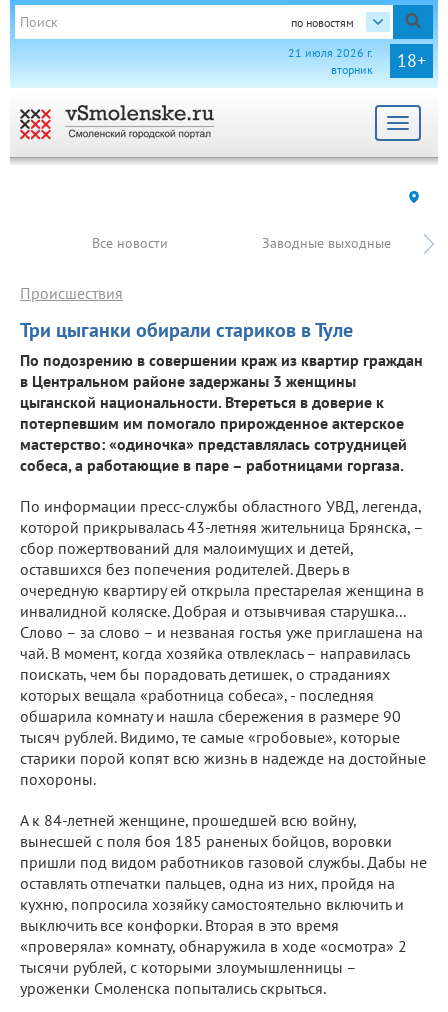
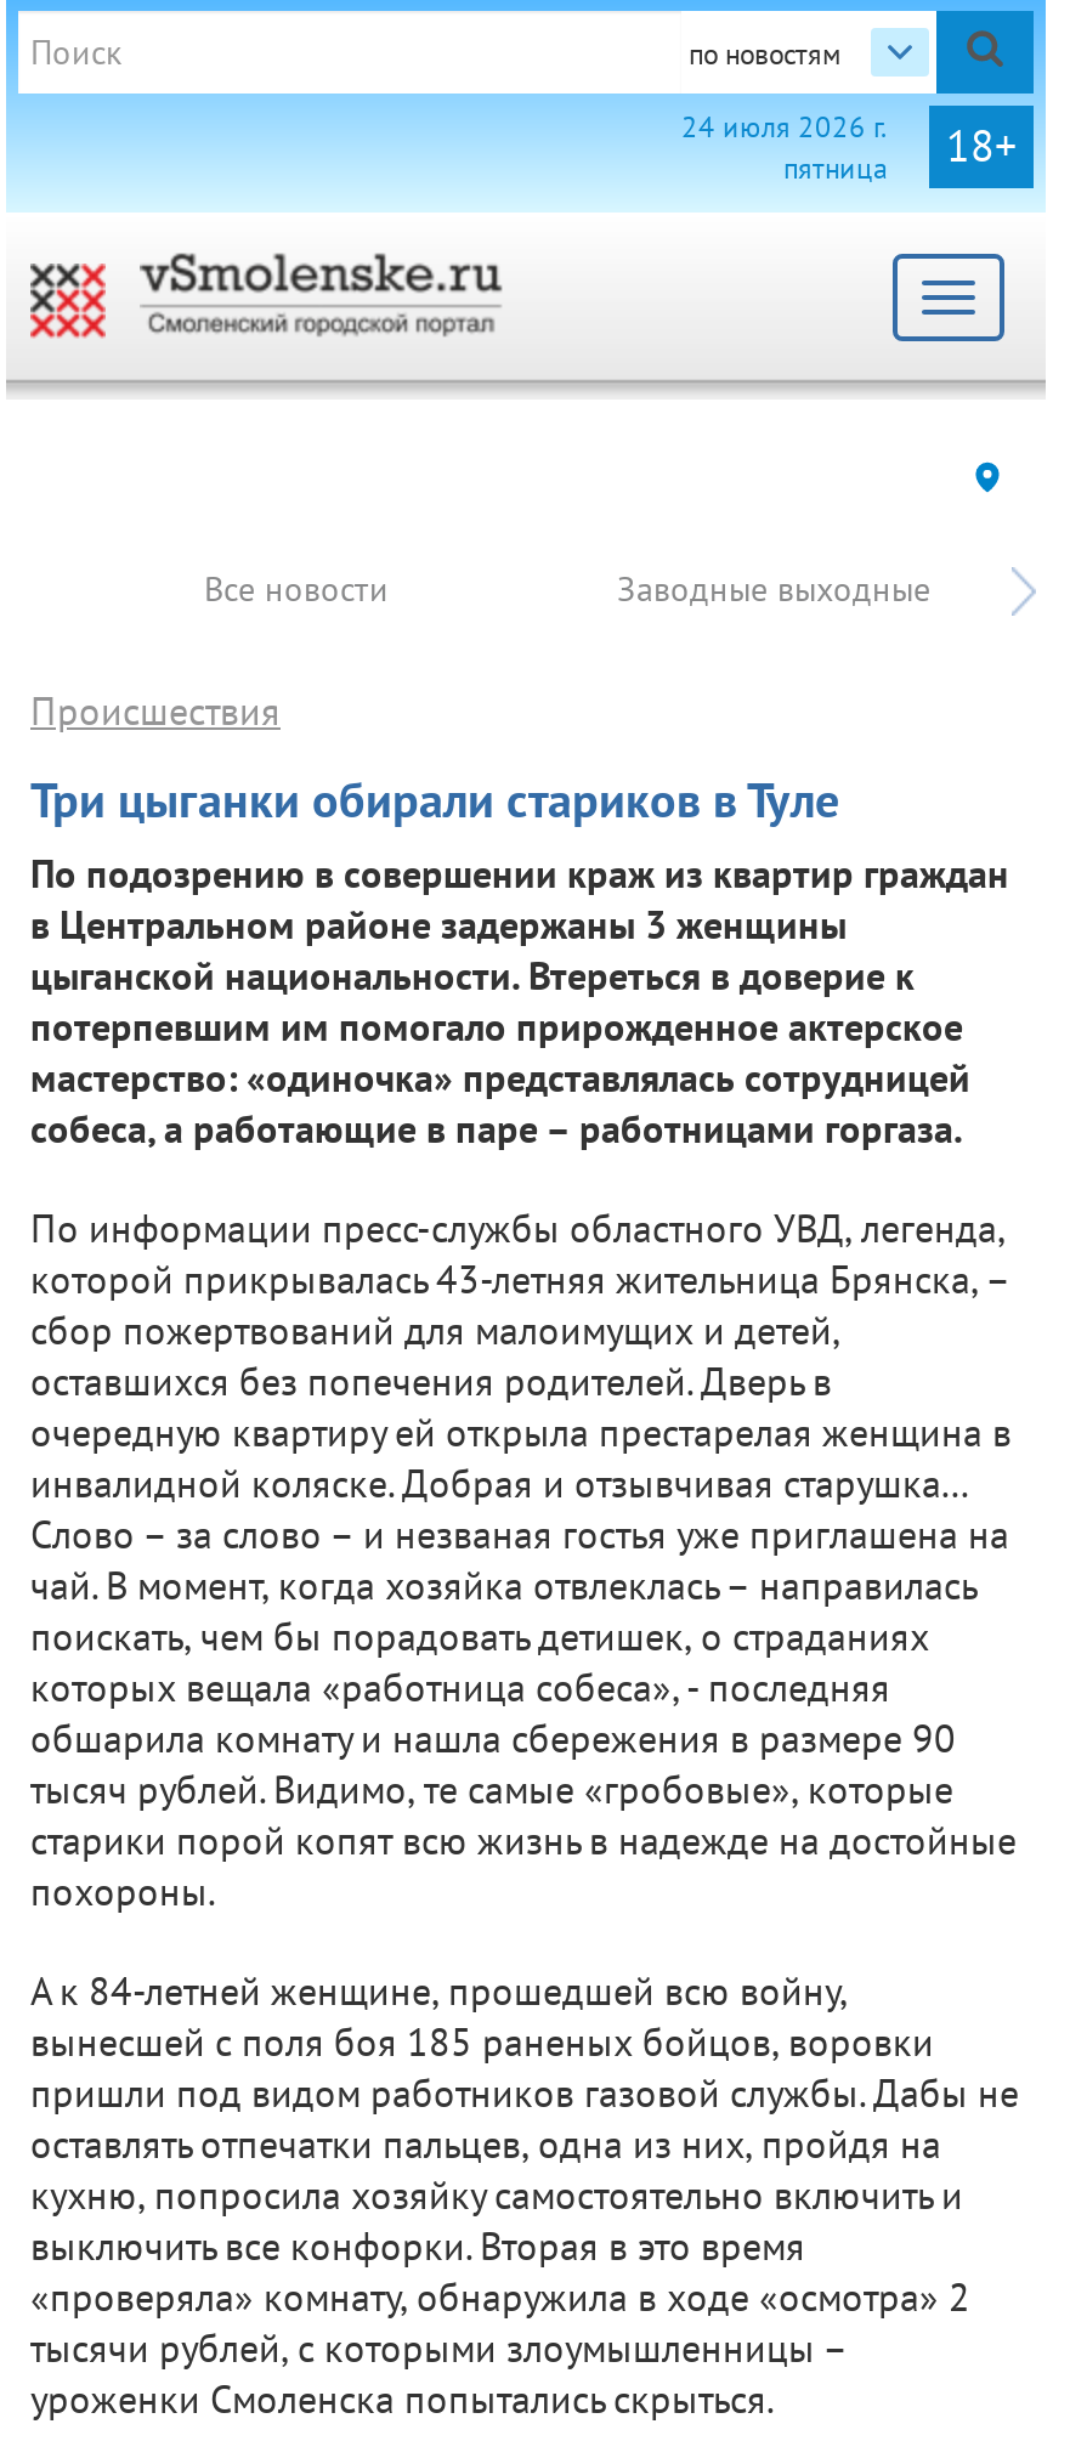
- 21 июля 2026 г.
- вторник
+ 24 июля 2026 г.
+ пятница
